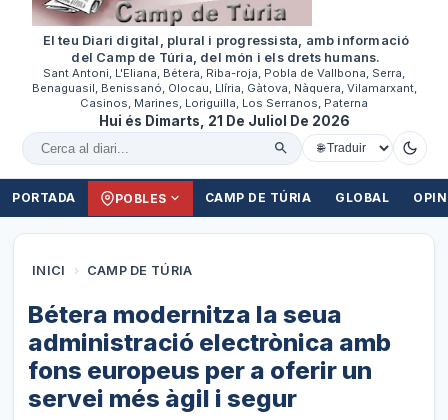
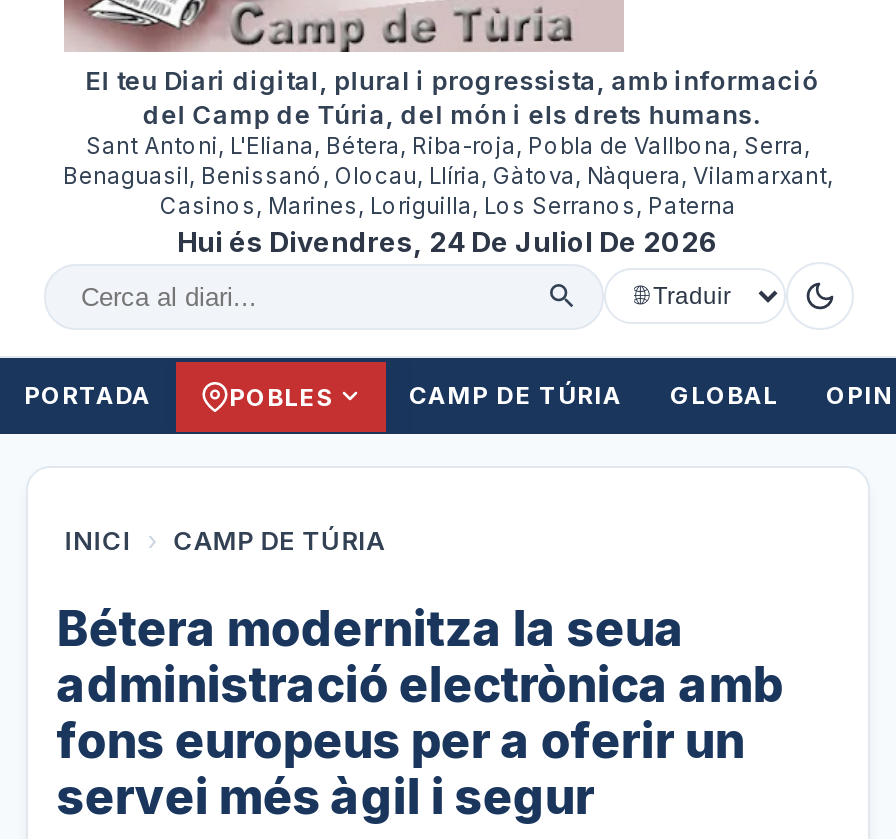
- Hui és Dimarts, 21 De Juliol De 2026
+ Hui és Divendres, 24 De Juliol De 2026
